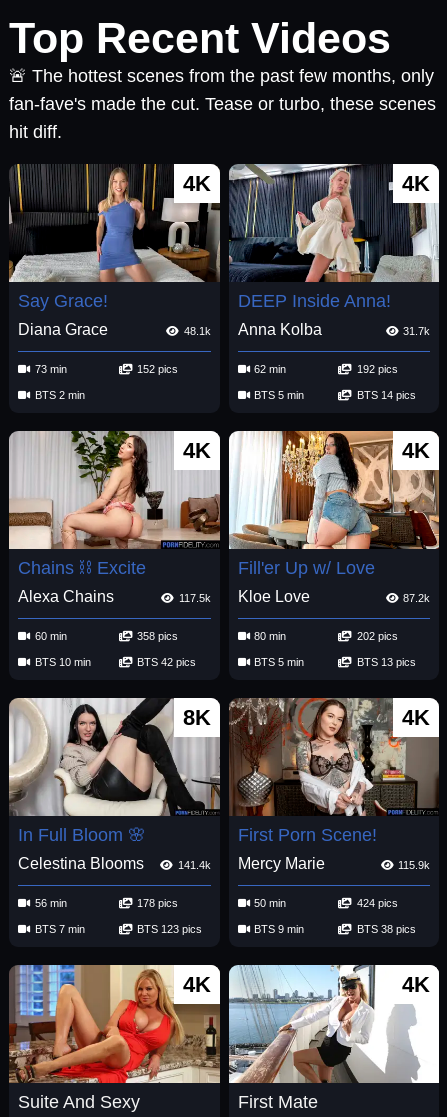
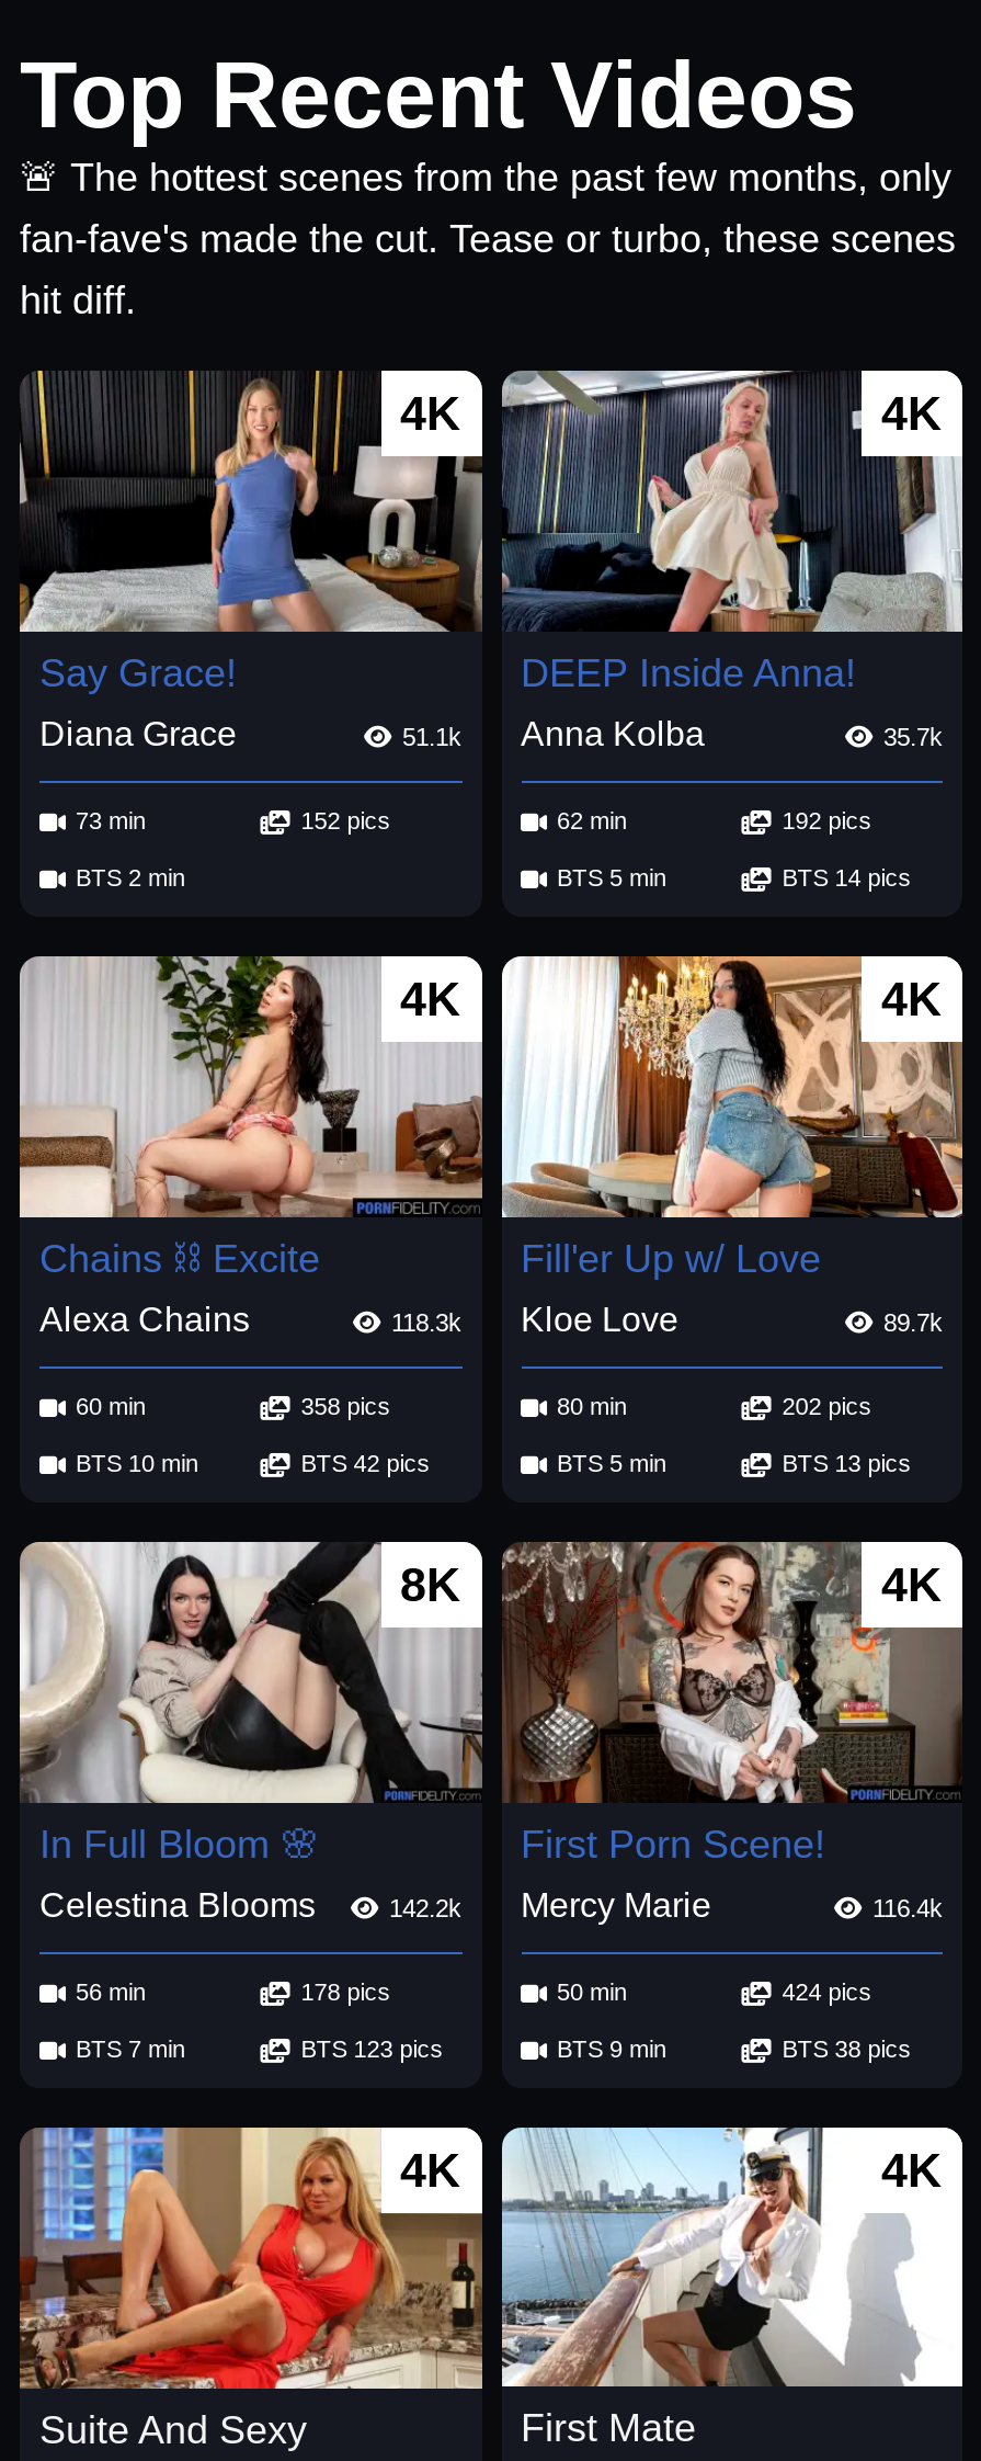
- 48.1k
+ 51.1k

- 31.7k
+ 35.7k

- 117.5k
+ 118.3k

- 87.2k
+ 89.7k

- 141.4k
+ 142.2k

- 115.9k
+ 116.4k
